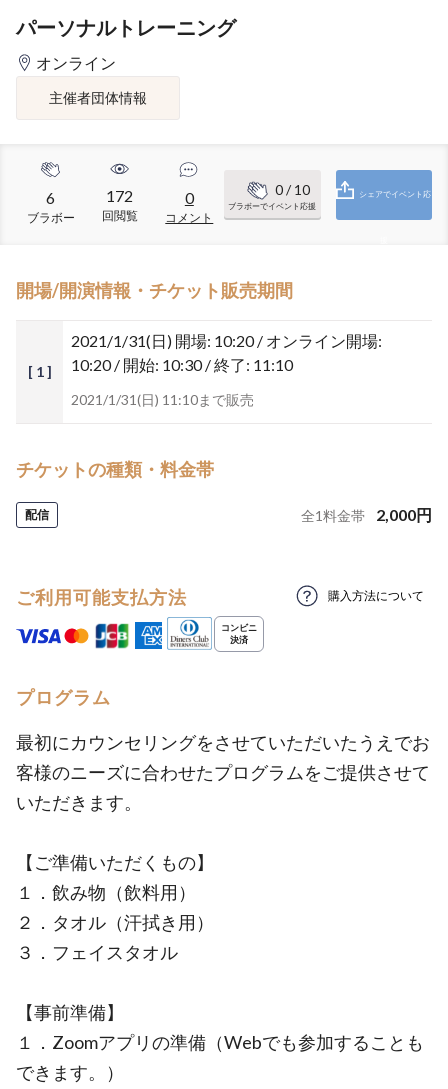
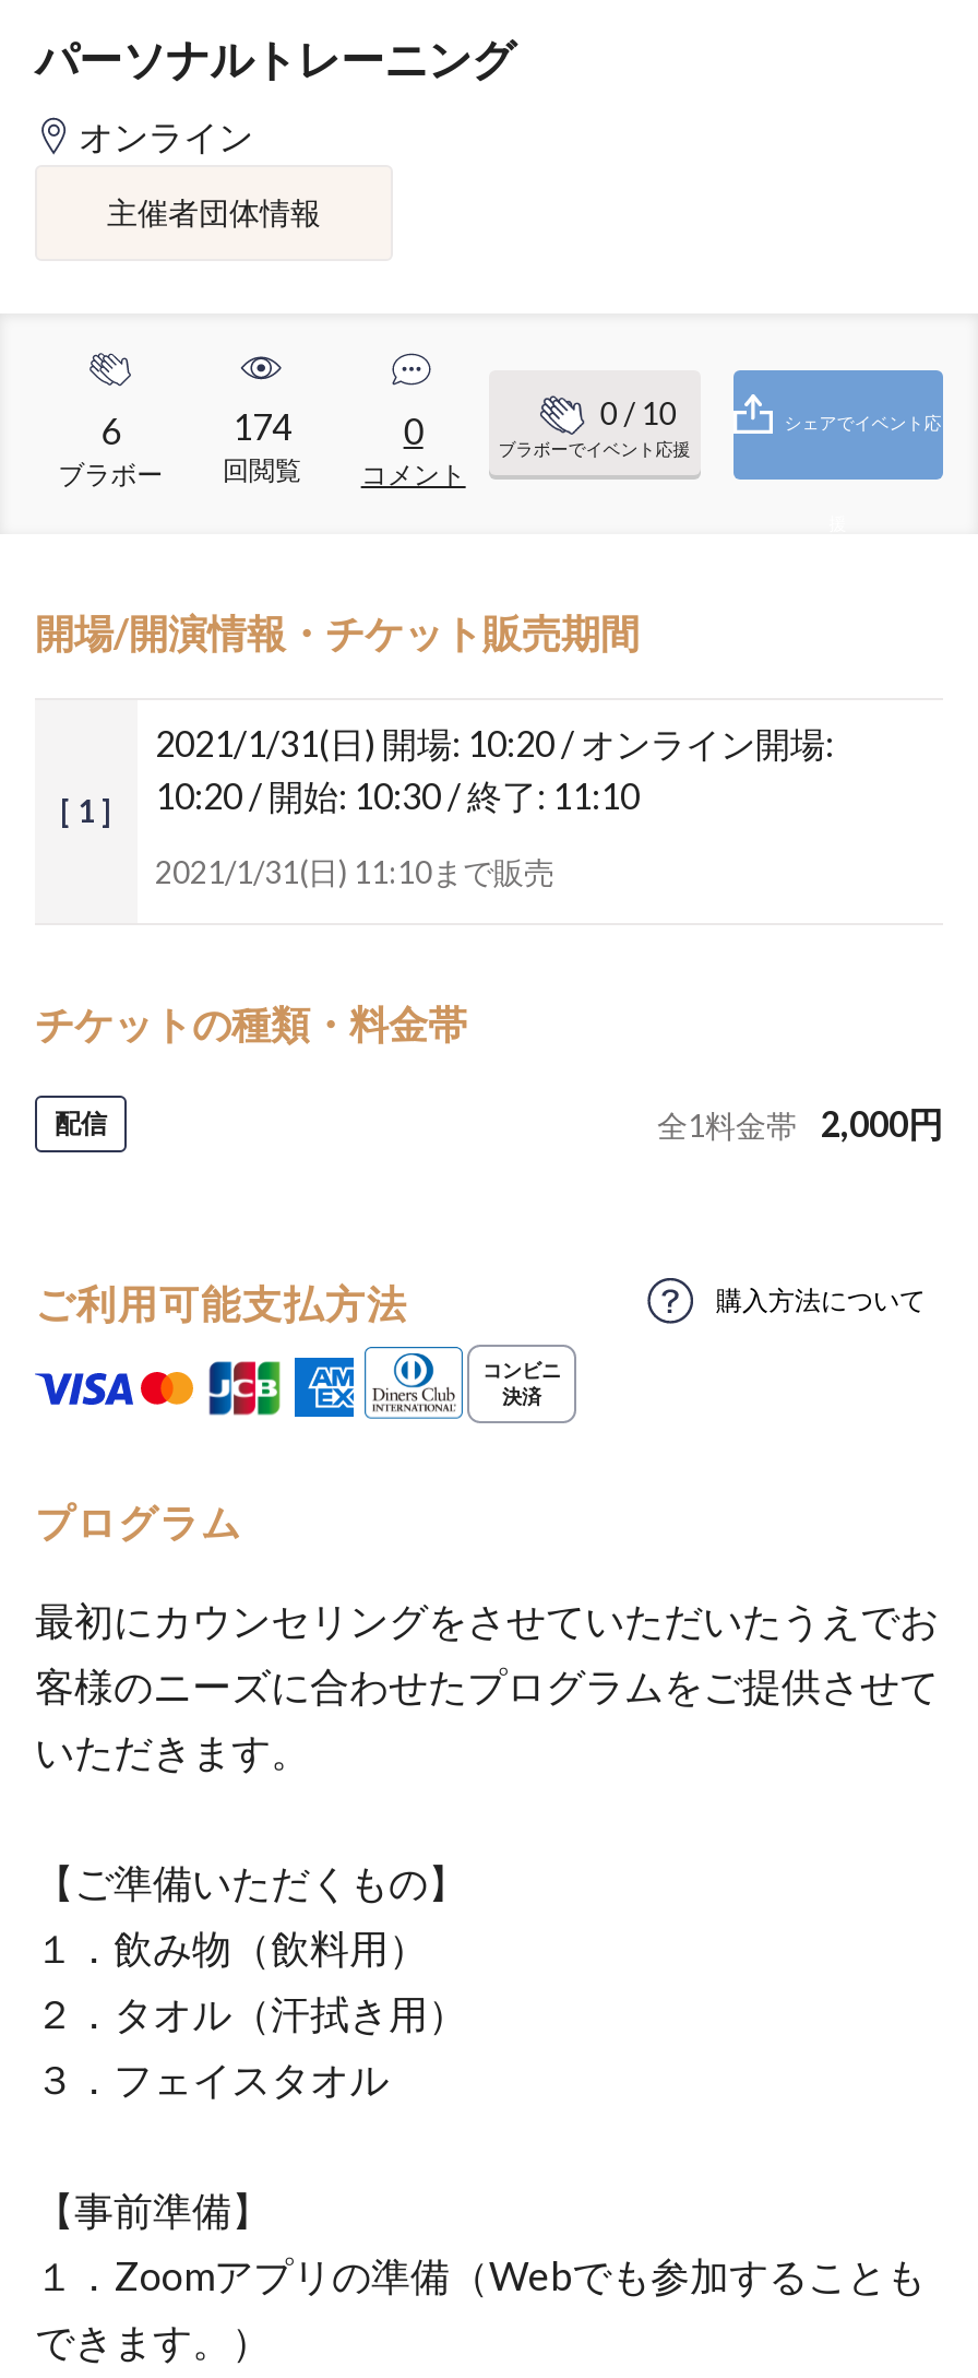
- 172
+ 174
